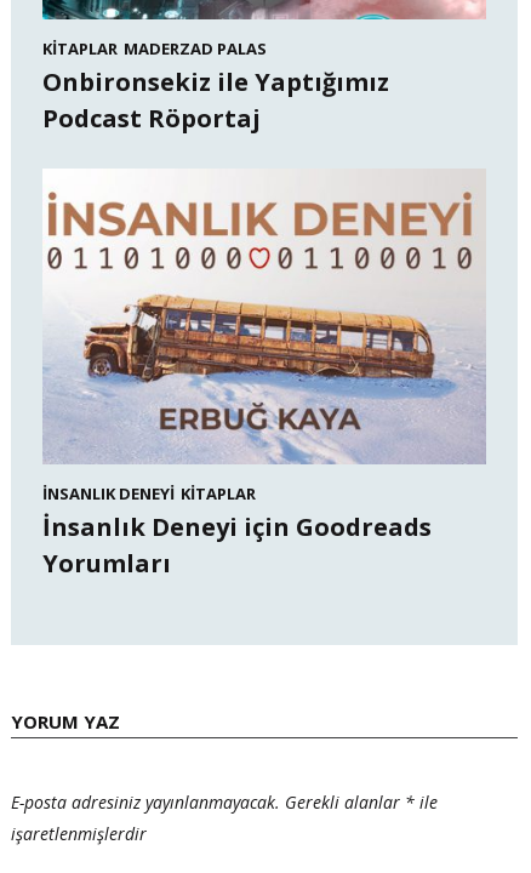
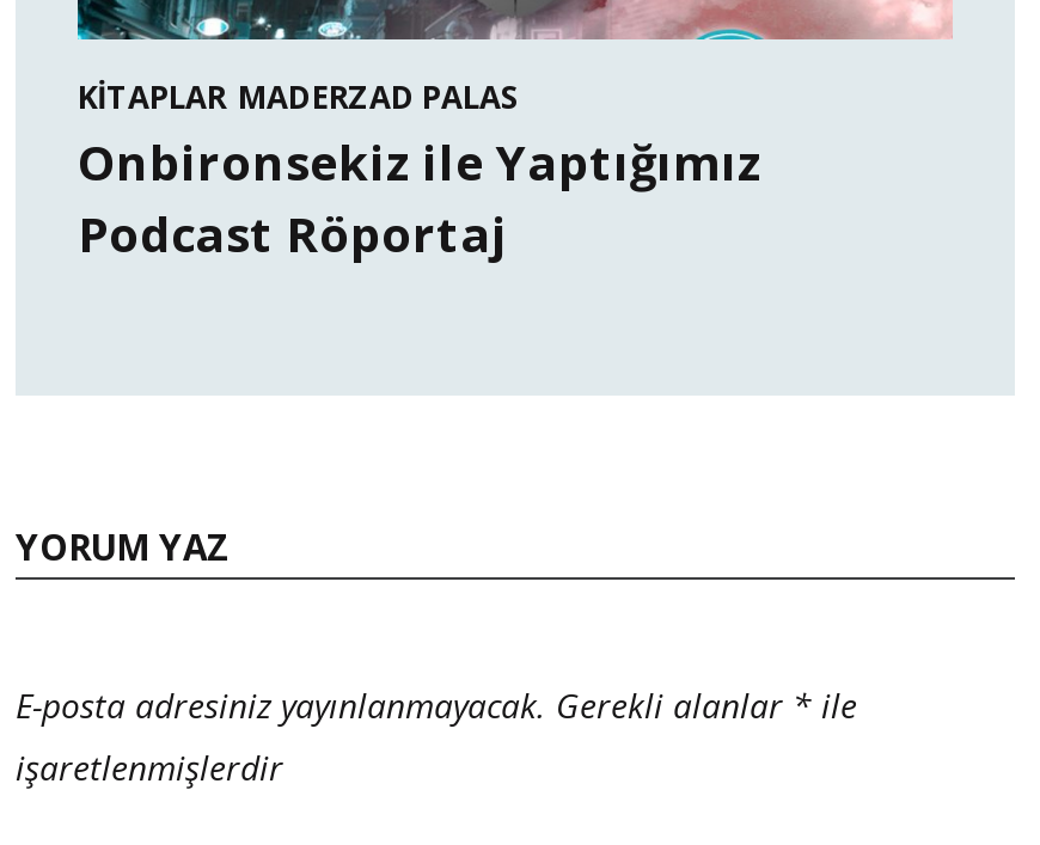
- [image]
- İNSANLIK DENEYI KITAPLAR
- İnsanlık Deneyi için Goodreads
- Yorumları
